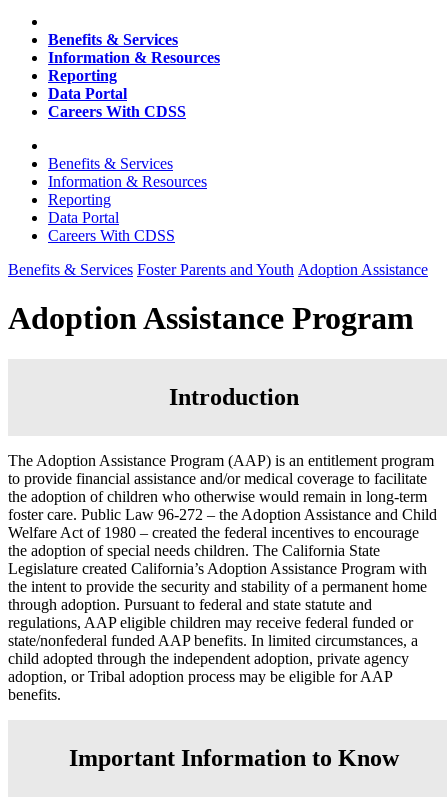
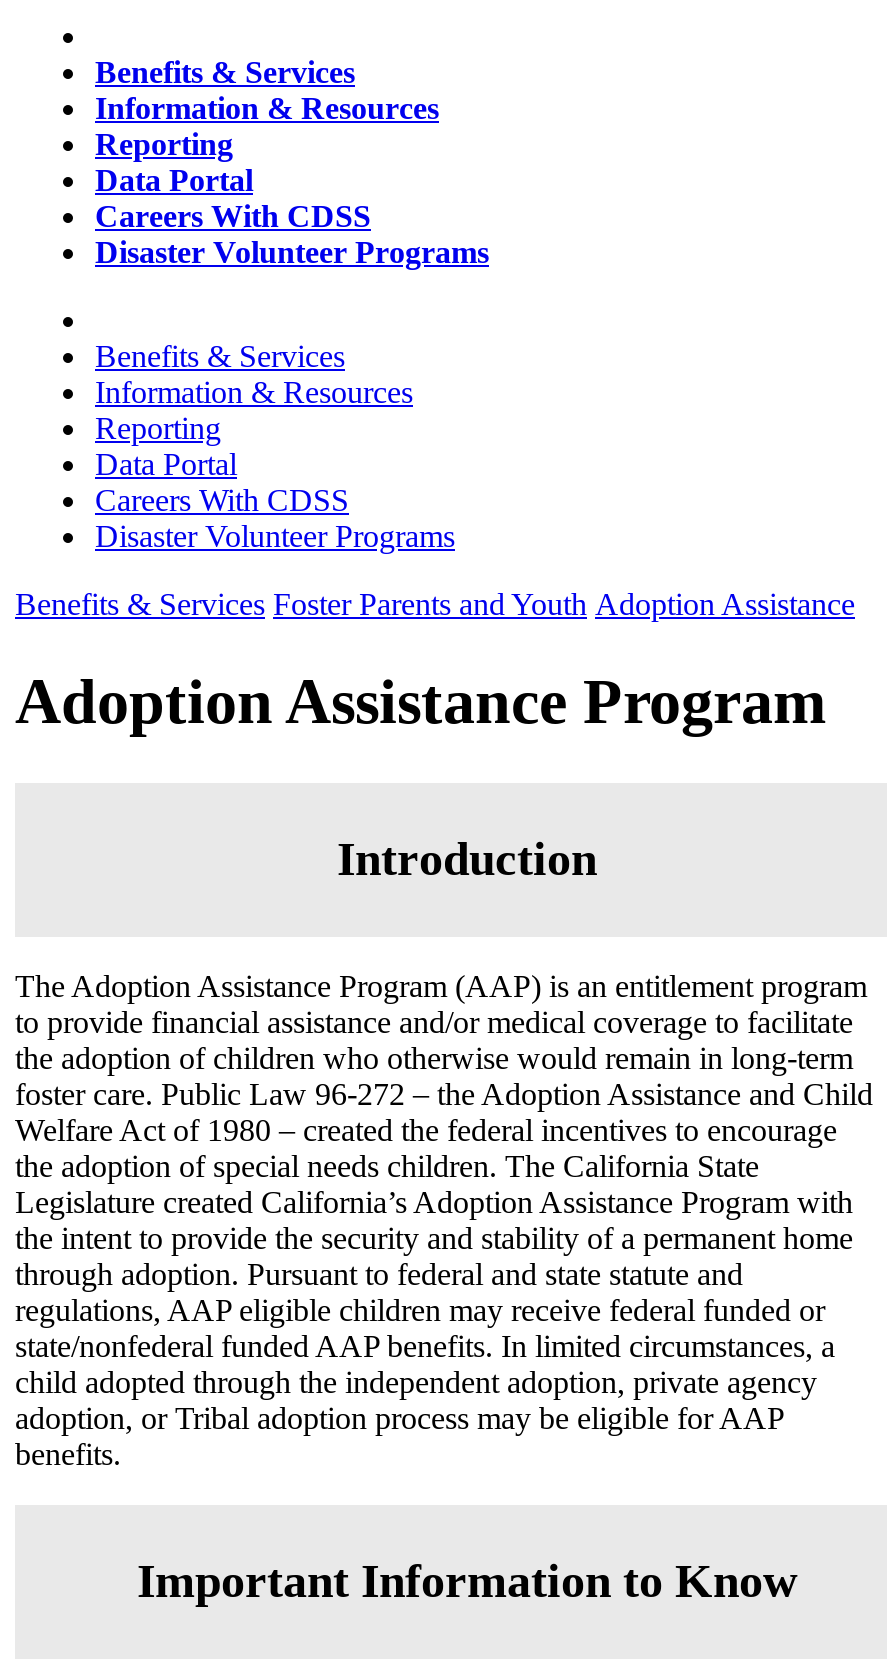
+ Disaster Volunteer Programs

+ Disaster Volunteer Programs
